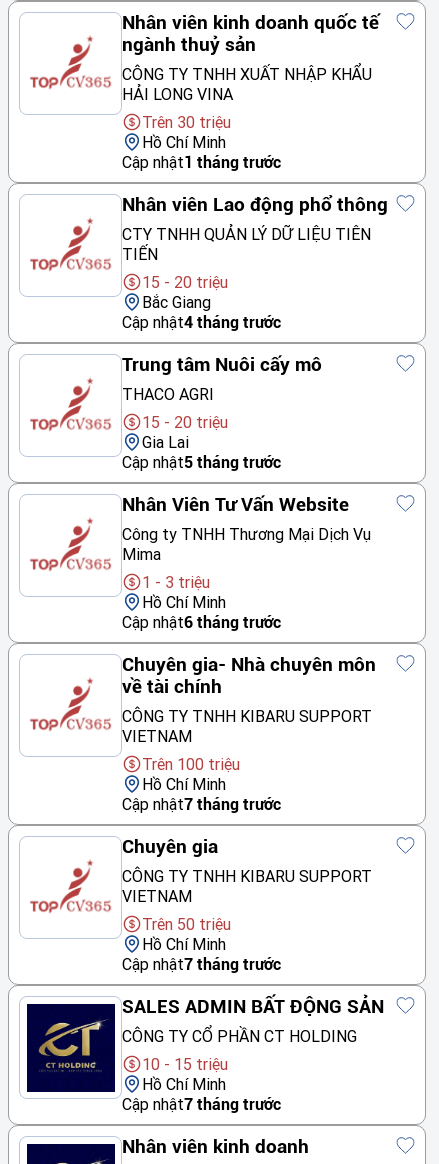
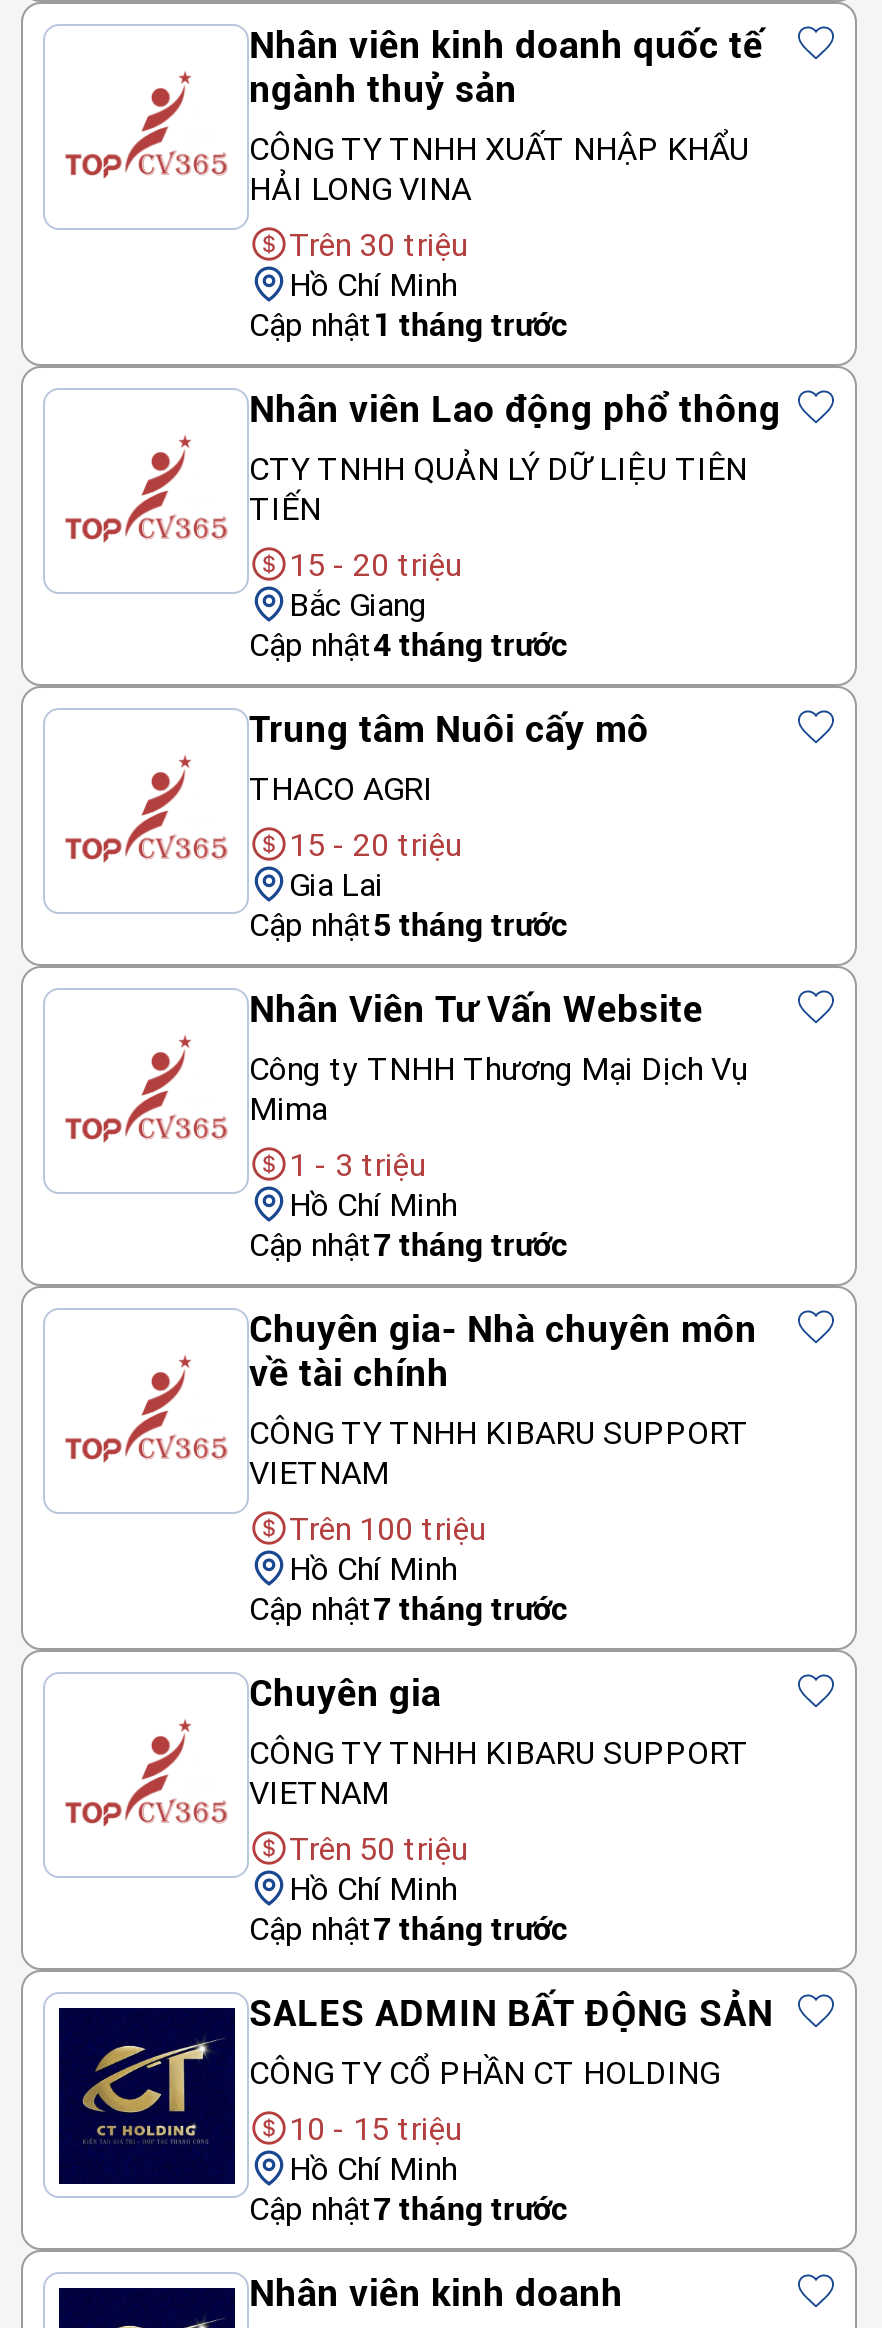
- Cập nhật6 tháng trước
+ Cập nhật7 tháng trước
